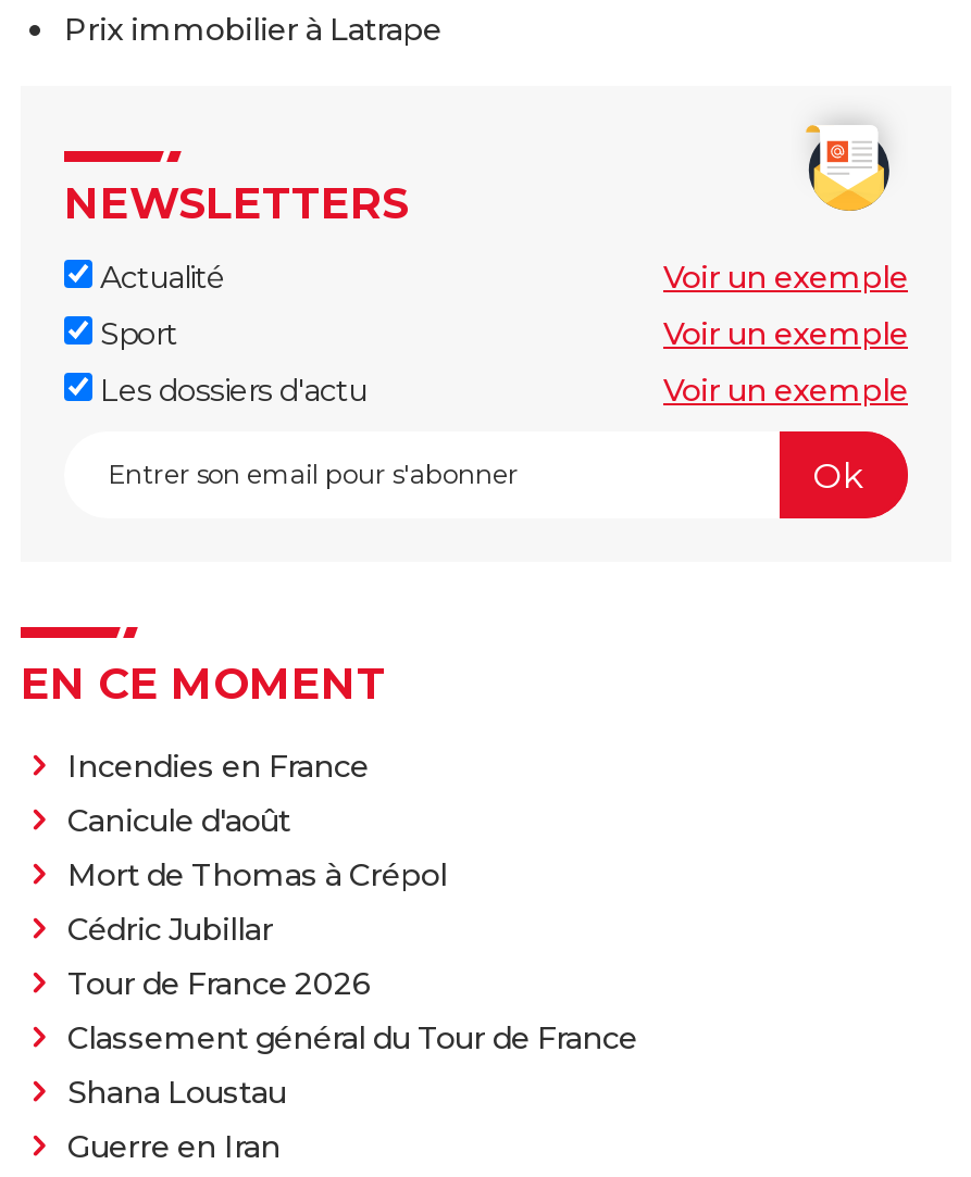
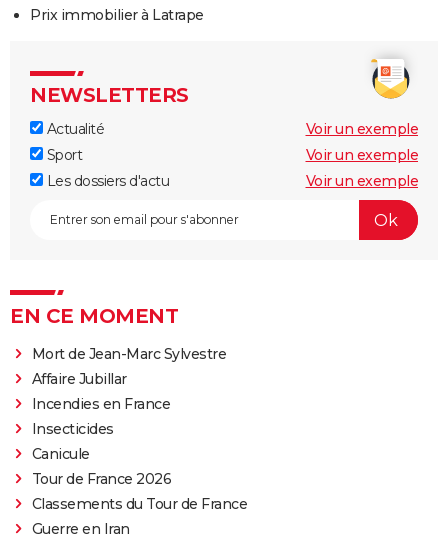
+ Mort de Jean-Marc Sylvestre
+ Affaire Jubillar

moved down: Incendies en France

- Canicule d'août
- Mort de Thomas à Crépol
- Cédric Jubillar
+ Insecticides
+ Canicule

moved down: Tour de France 2026

- Classement général du Tour de France
- Shana Loustau
+ Classements du Tour de France
